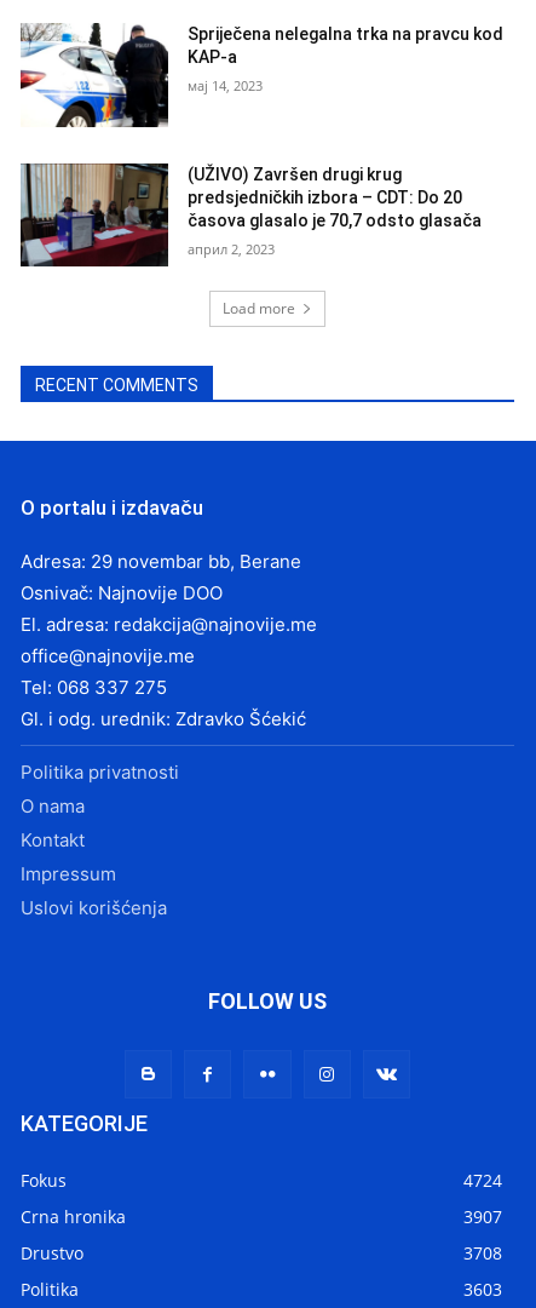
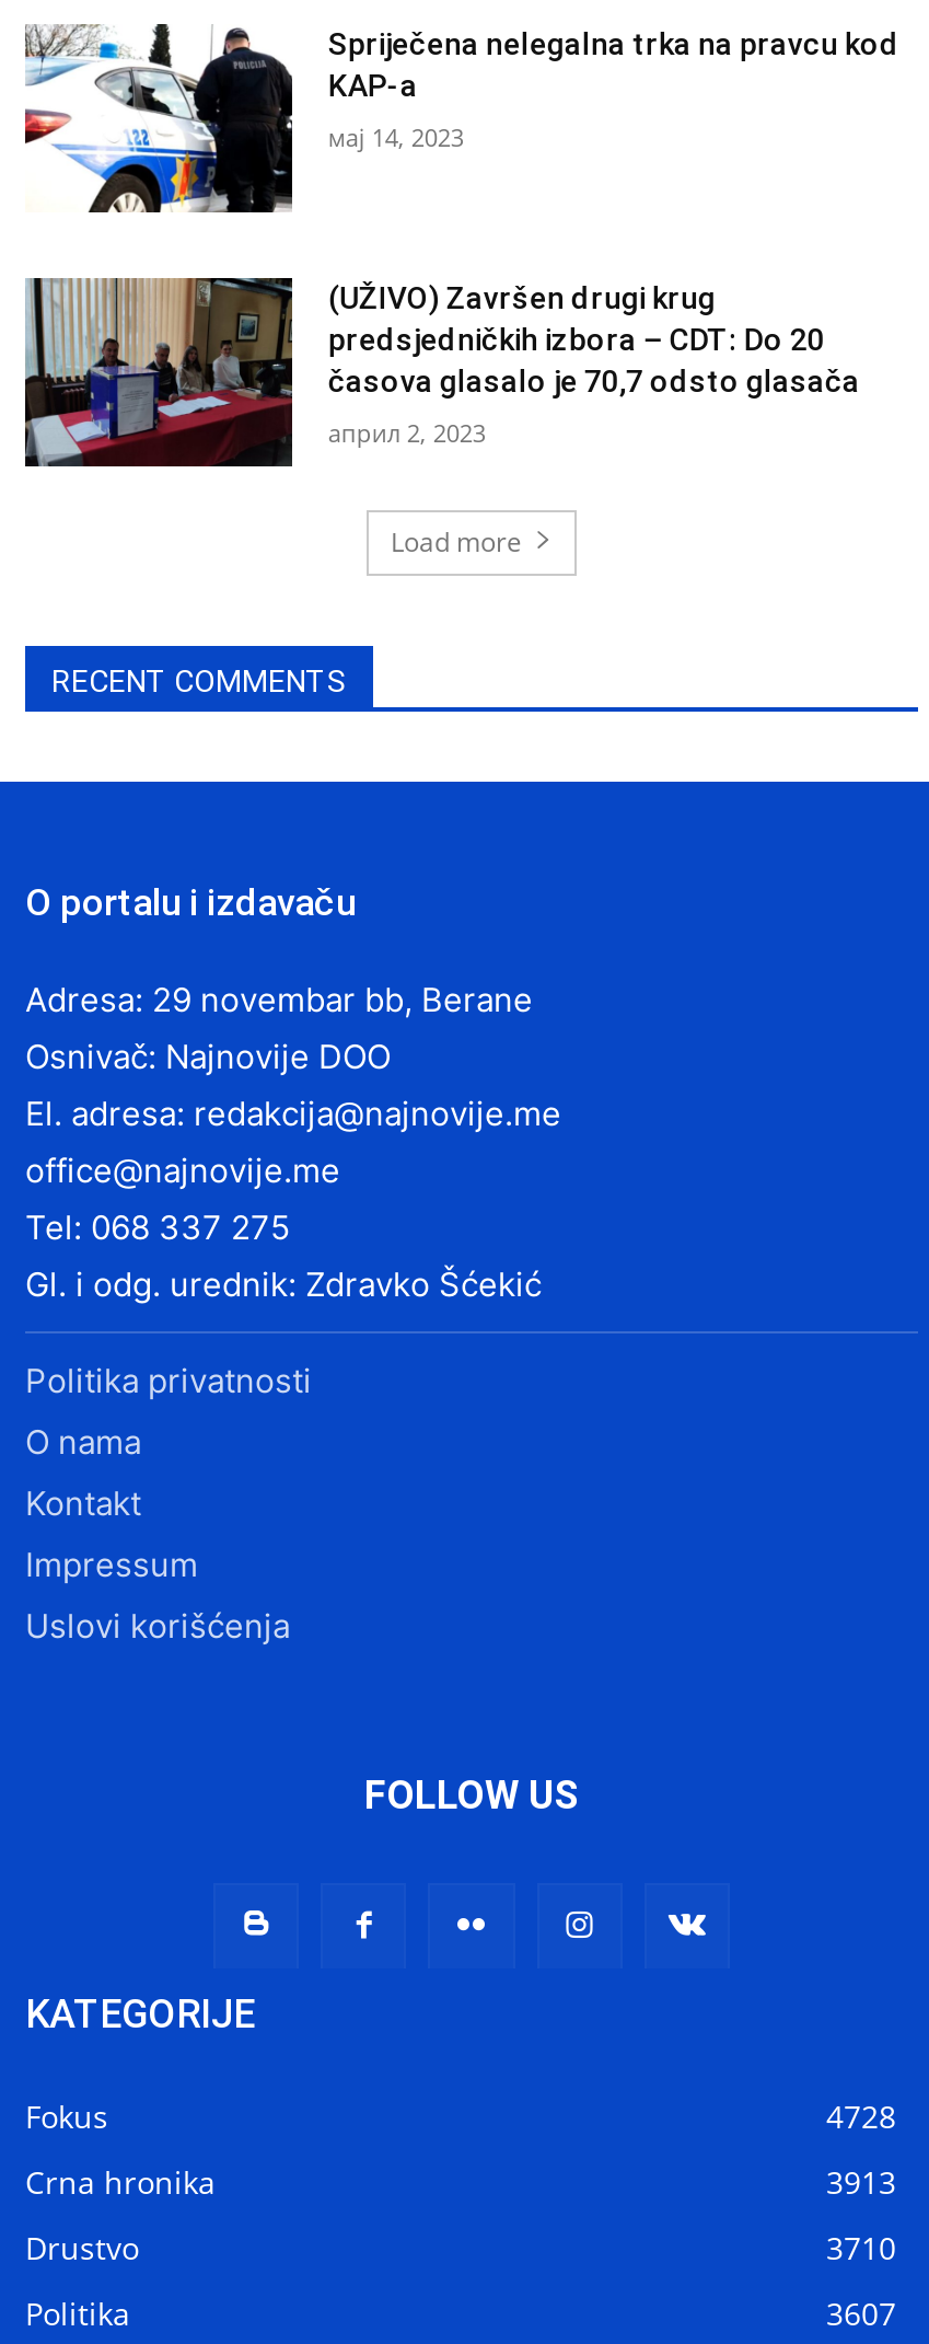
- 4724
+ 4728

- 3907
+ 3913

- 3708
+ 3710

- 3603
+ 3607
